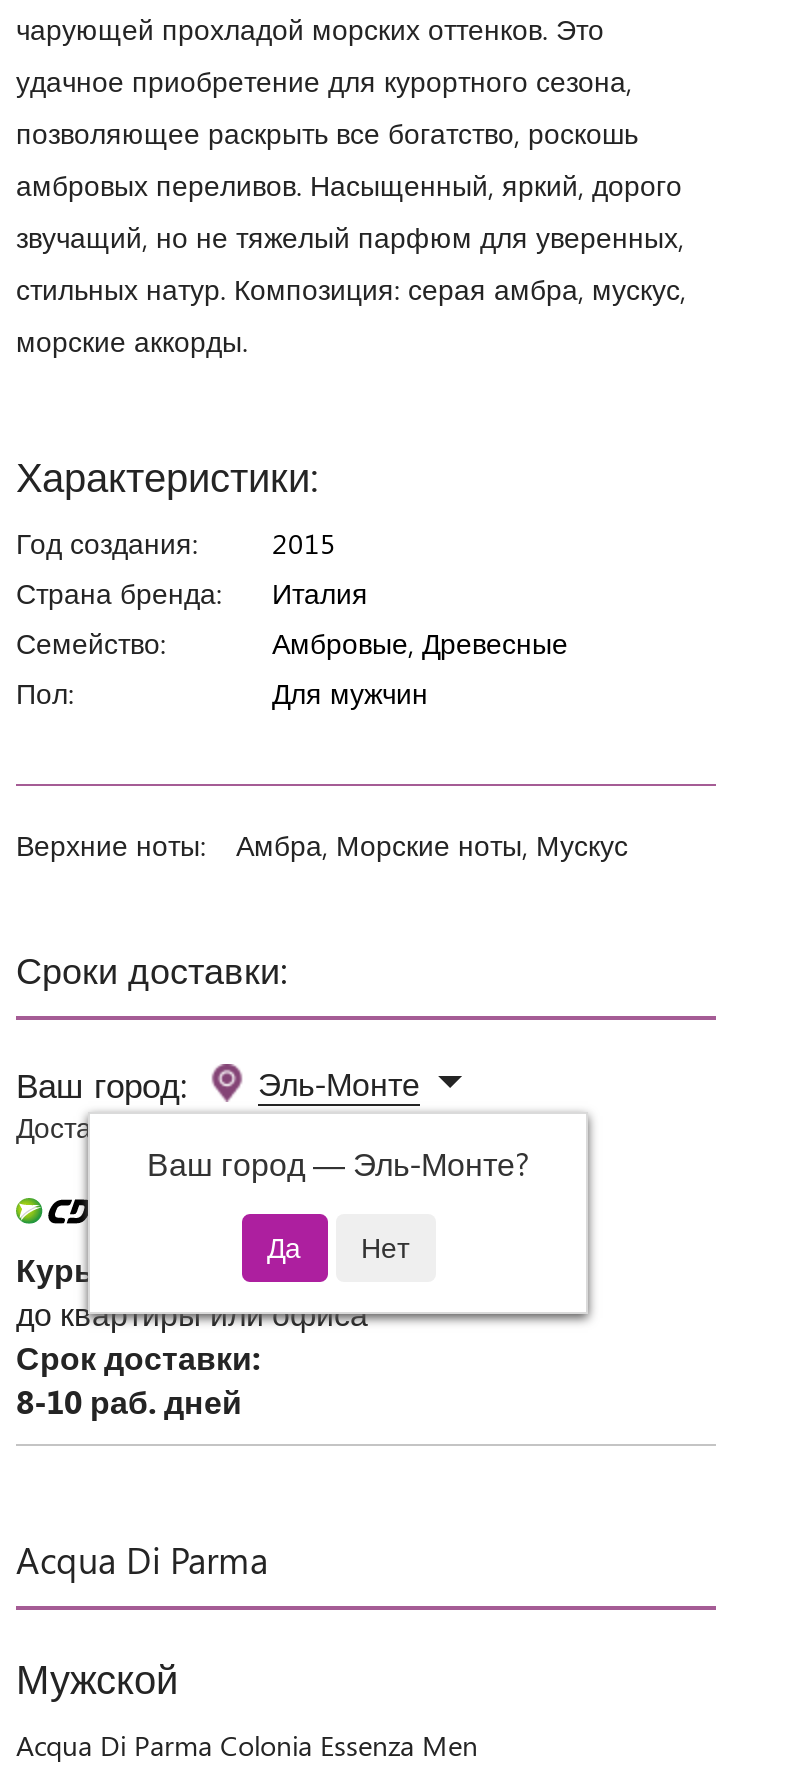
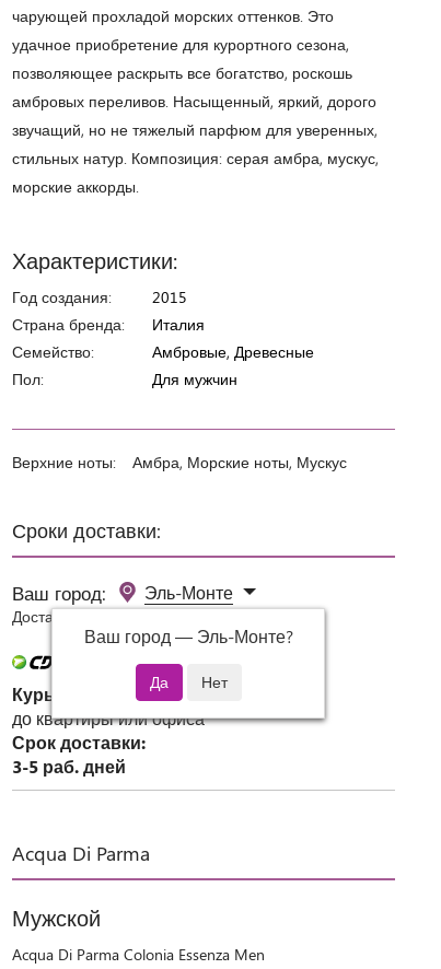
- 8-10 раб. дней
+ 3-5 раб. дней
